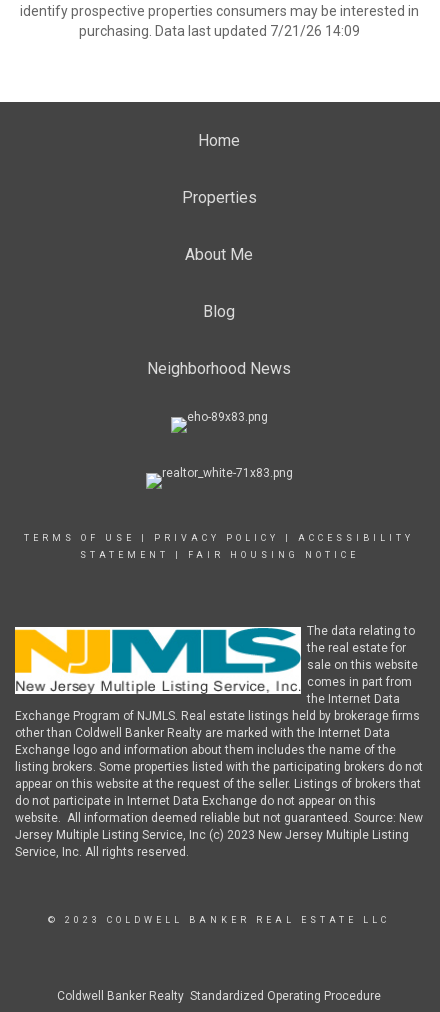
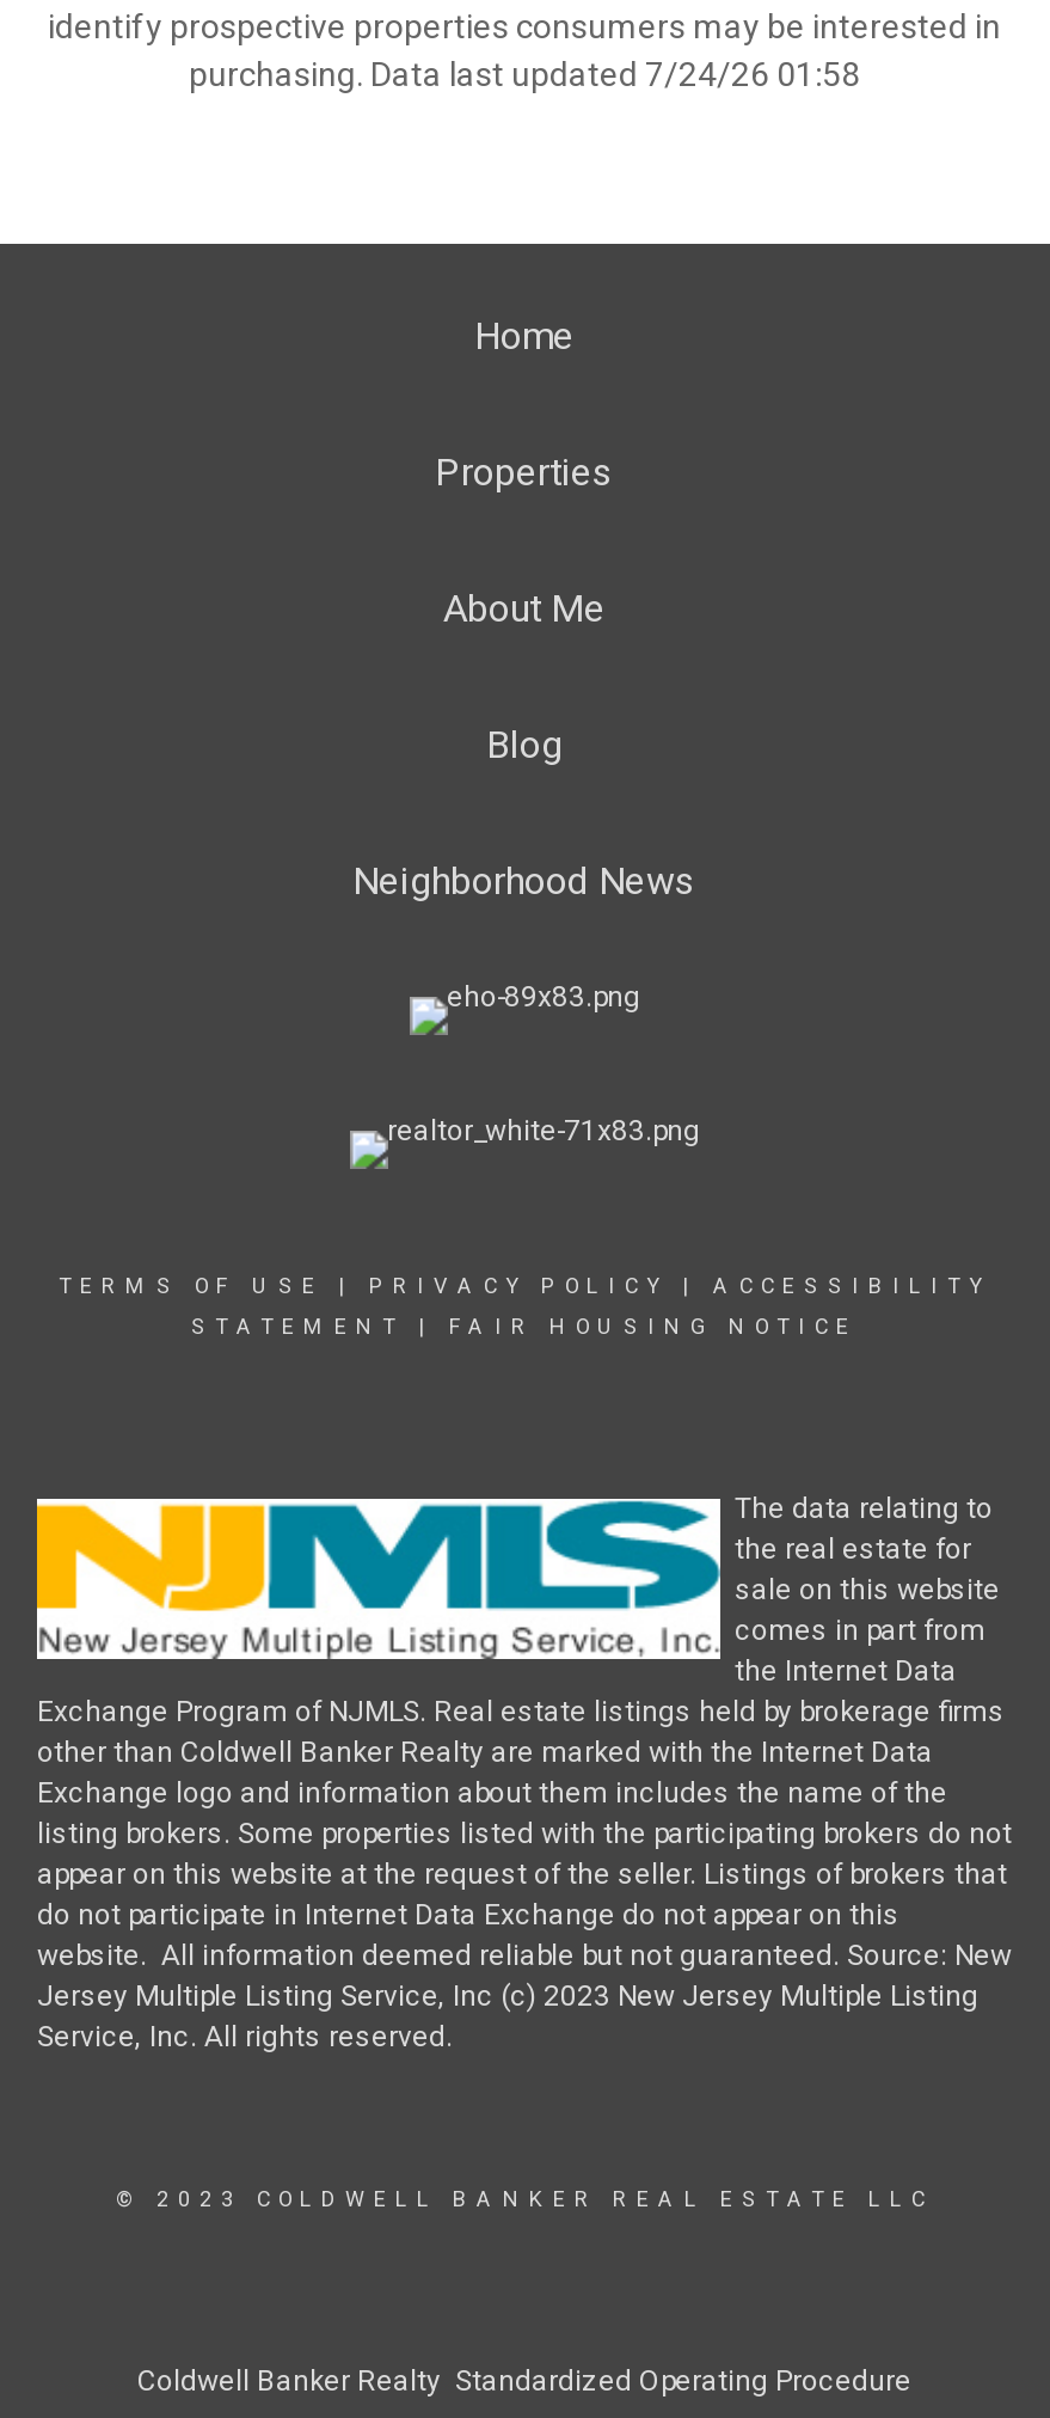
- purchasing. Data last updated 7/21/26 14:09
+ purchasing. Data last updated 7/24/26 01:58
